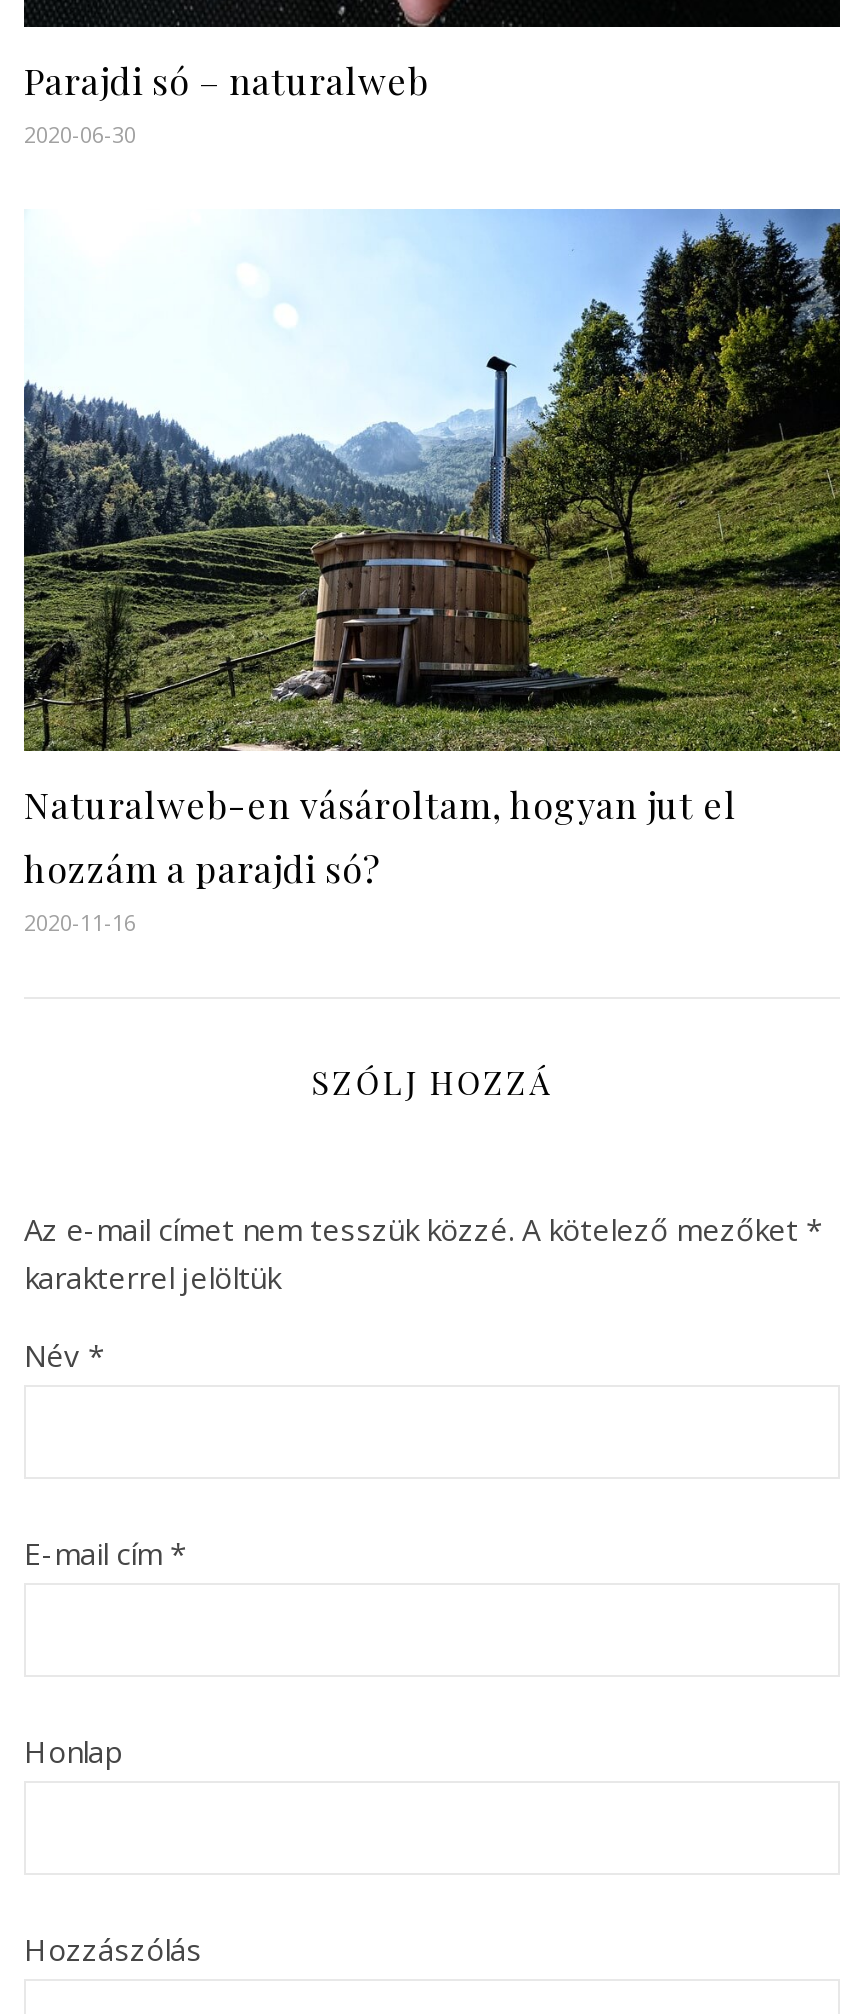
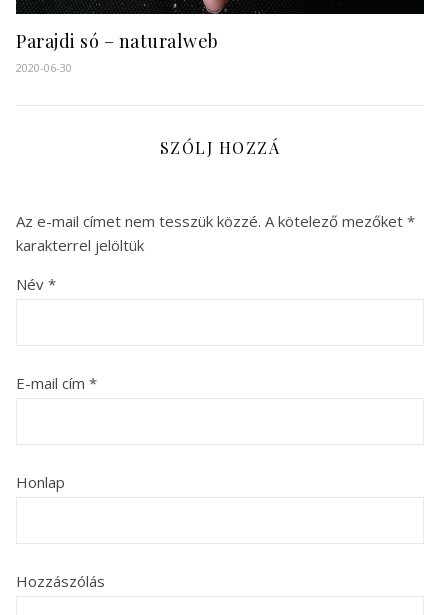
- [image]
- Naturalweb-en vásároltam, hogyan jut el
- hozzám a parajdi só?
- 2020-11-16
